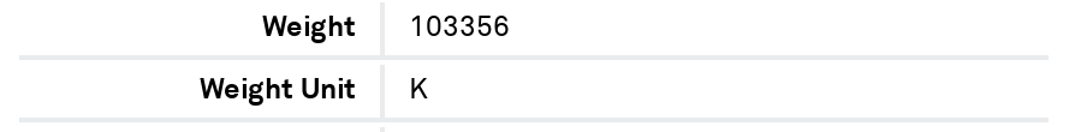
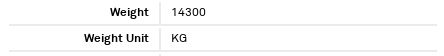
- Weight 103356
+ Weight 14300

- K
+ KG
